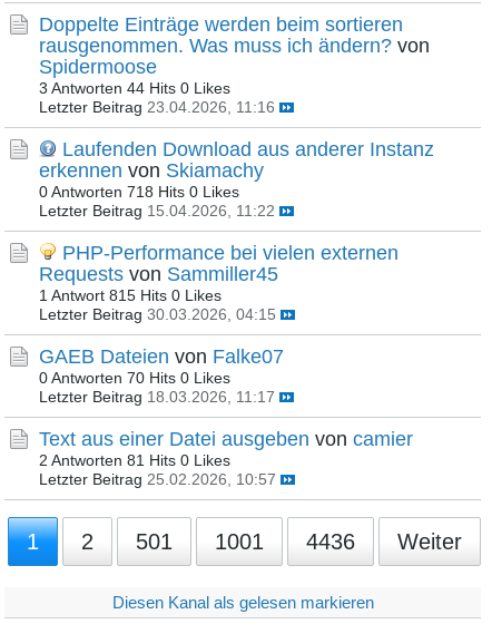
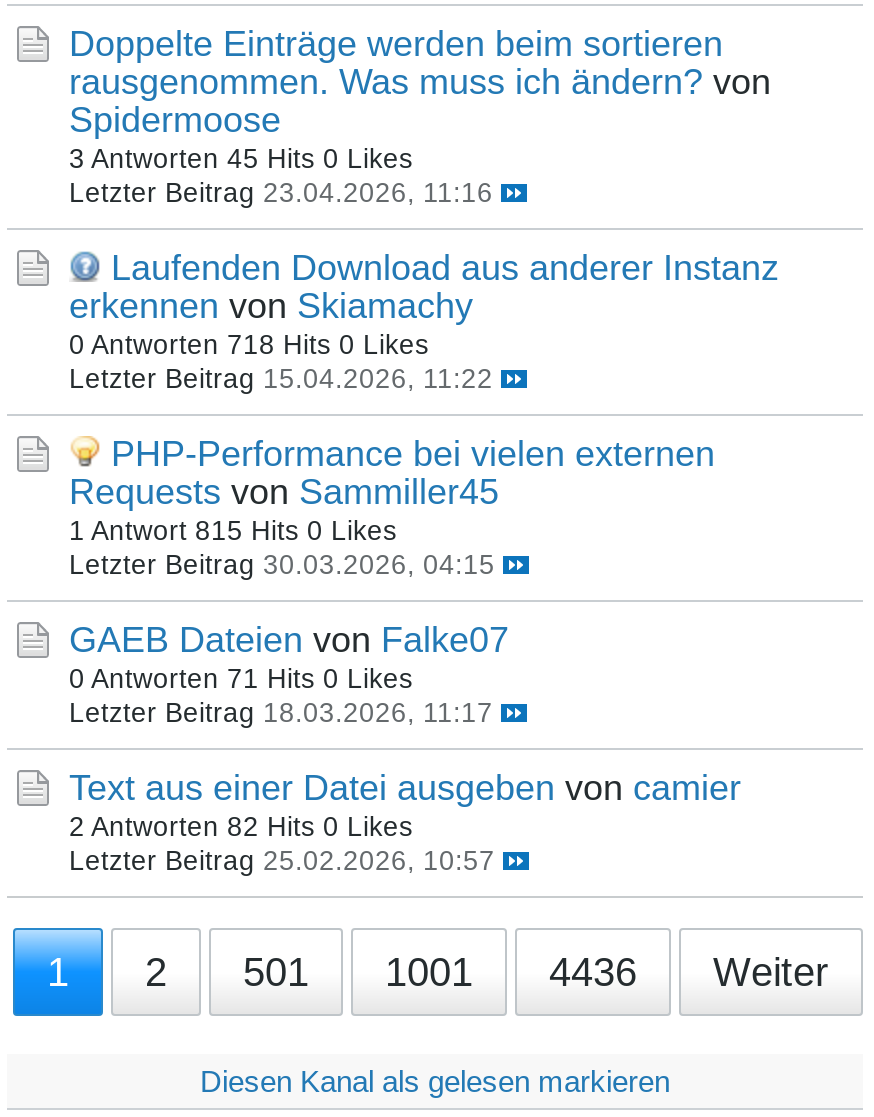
- 3 Antworten 44 Hits 0 Likes
+ 3 Antworten 45 Hits 0 Likes

- 0 Antworten 70 Hits 0 Likes
+ 0 Antworten 71 Hits 0 Likes

- 2 Antworten 81 Hits 0 Likes
+ 2 Antworten 82 Hits 0 Likes
